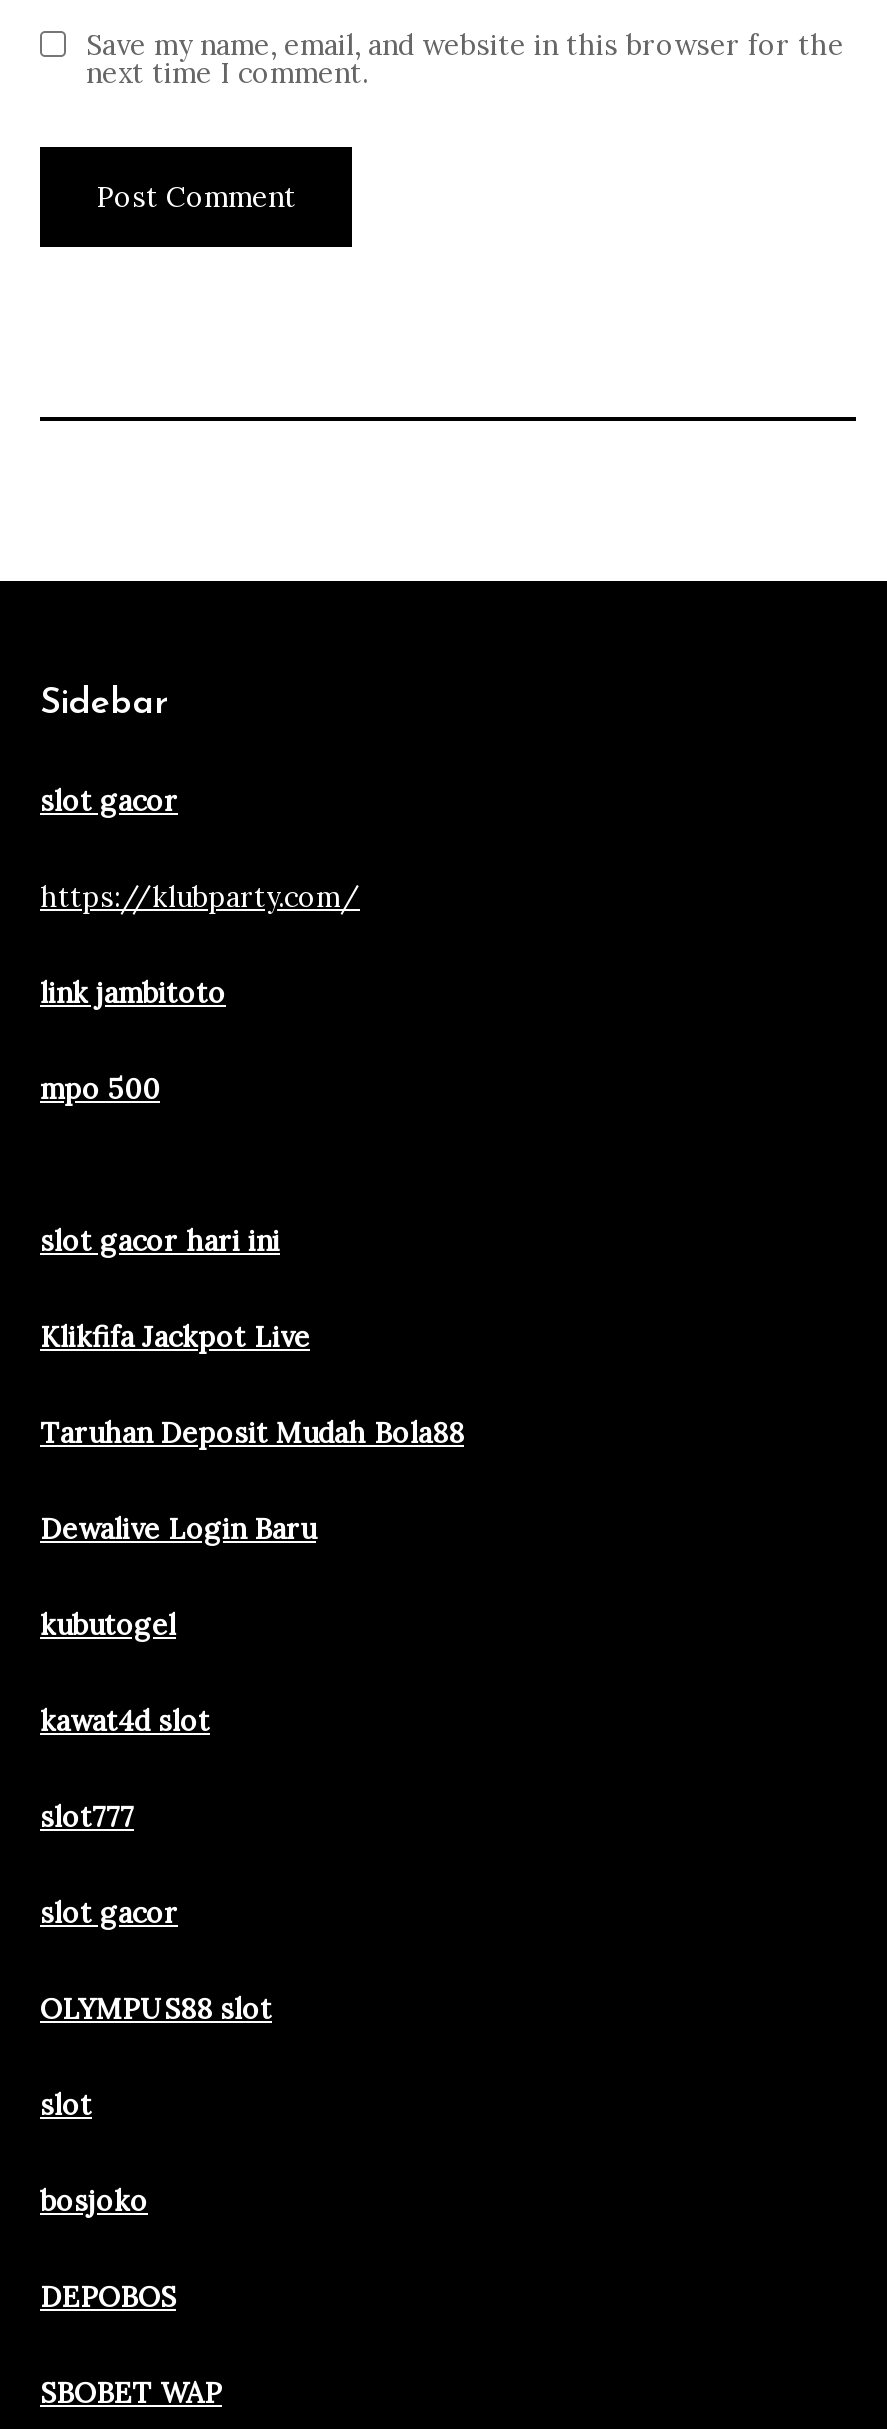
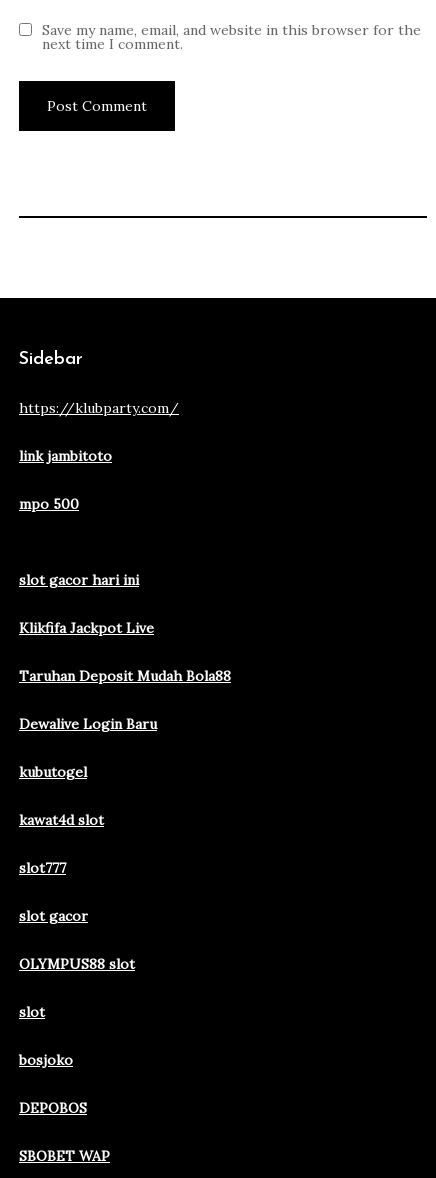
- slot gacor
